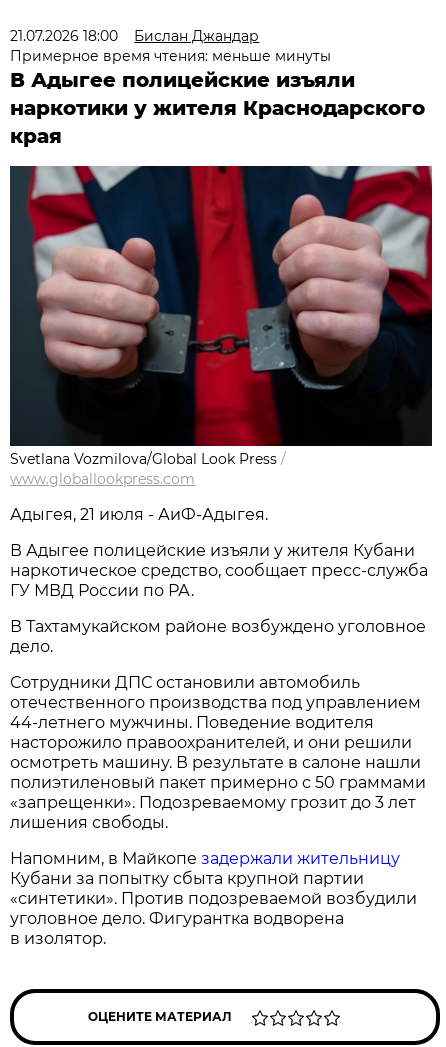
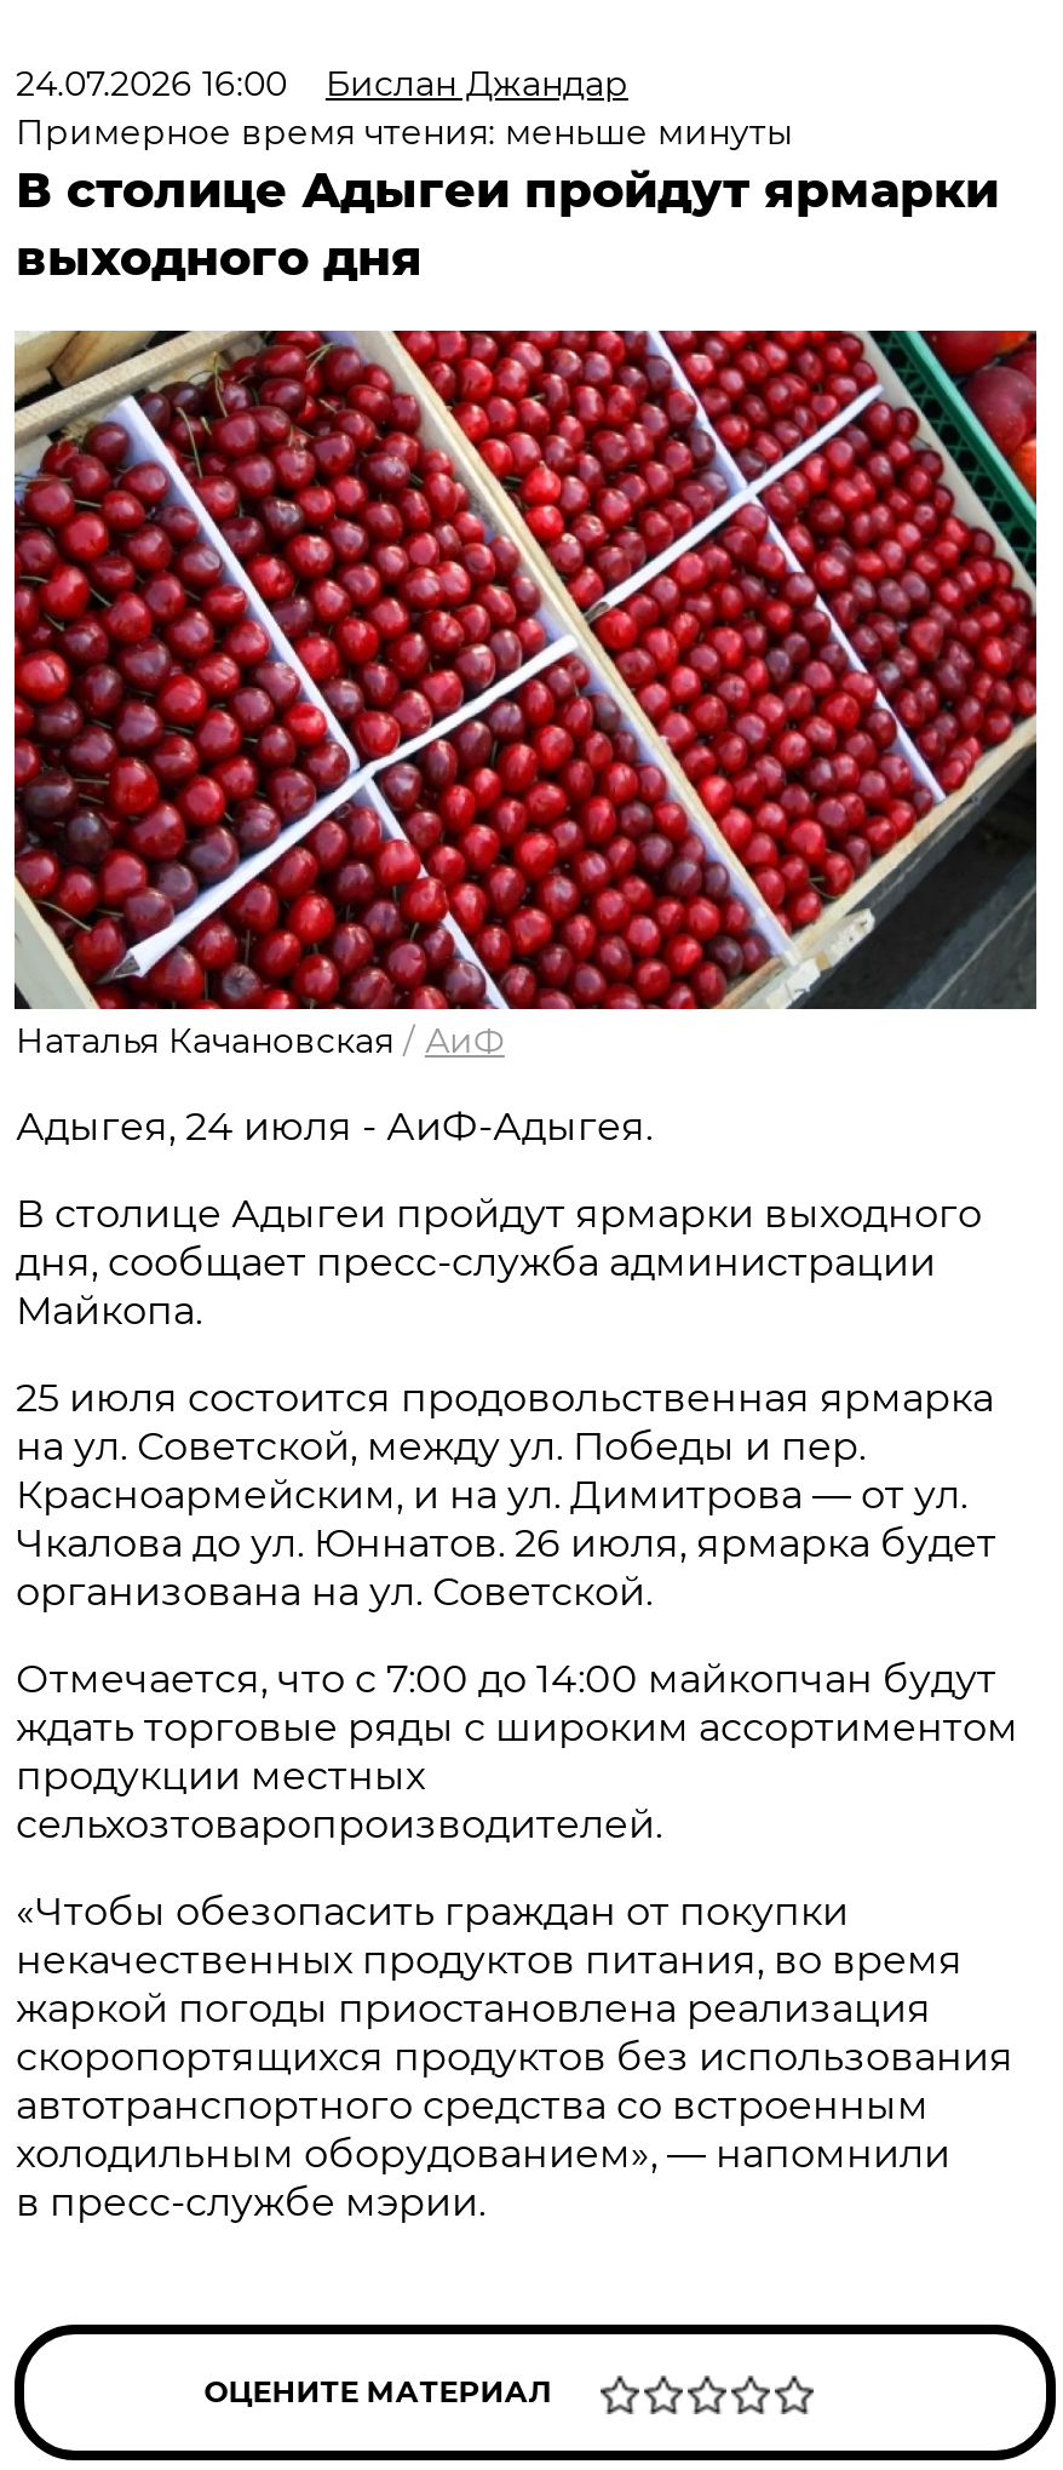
- 21.07.2026 18:00 Бислан Джандар
+ 24.07.2026 16:00 Бислан Джандар

- В Адыгее полицейские изъяли
- наркотики у жителя Краснодарского
- края
+ В столице Адыгеи пройдут ярмарки
+ выходного дня

- [image]
- Svetlana Vozmilova/Global Look Press /
- www.globallookpress.com
+ [image]
+ Наталья Качановская / АиФ

- Адыгея, 21 июля - АиФ-Адыгея.
+ Адыгея, 24 июля - АиФ-Адыгея.

- В Адыгее полицейские изъяли у жителя Кубани
- наркотическое средство, сообщает пресс-служба
- ГУ МВД России по РА.
+ В столице Адыгеи пройдут ярмарки выходного
+ дня, сообщает пресс-служба администрации
+ Майкопа.

- В Тахтамукайском районе возбуждено уголовное
- дело.
+ 25 июля состоится продовольственная ярмарка
+ на ул. Советской, между ул. Победы и пер.
+ Красноармейским, и на ул. Димитрова — от ул.
+ Чкалова до ул. Юннатов. 26 июля, ярмарка будет
+ организована на ул. Советской.

- Сотрудники ДПС остановили автомобиль
- отечественного производства под управлением
- 44-летнего мужчины. Поведение водителя
- насторожило правоохранителей, и они решили
- осмотреть машину. В результате в салоне нашли
- полиэтиленовый пакет примерно с 50 граммами
- «запрещенки». Подозреваемому грозит до 3 лет
- лишения свободы.
+ Отмечается, что с 7:00 до 14:00 майкопчан будут
+ ждать торговые ряды с широким ассортиментом
+ продукции местных
+ сельхозтоваропроизводителей.

- Напомним, в Майкопе задержали жительницу
- Кубани за попытку сбыта крупной партии
- «синтетики». Против подозреваемой возбудили
- уголовное дело. Фигурантка водворена
- в изолятор.
+ «Чтобы обезопасить граждан от покупки
+ некачественных продуктов питания, во время
+ жаркой погоды приостановлена реализация
+ скоропортящихся продуктов без использования
+ автотранспортного средства со встроенным
+ холодильным оборудованием», — напомнили
+ в пресс-службе мэрии.
